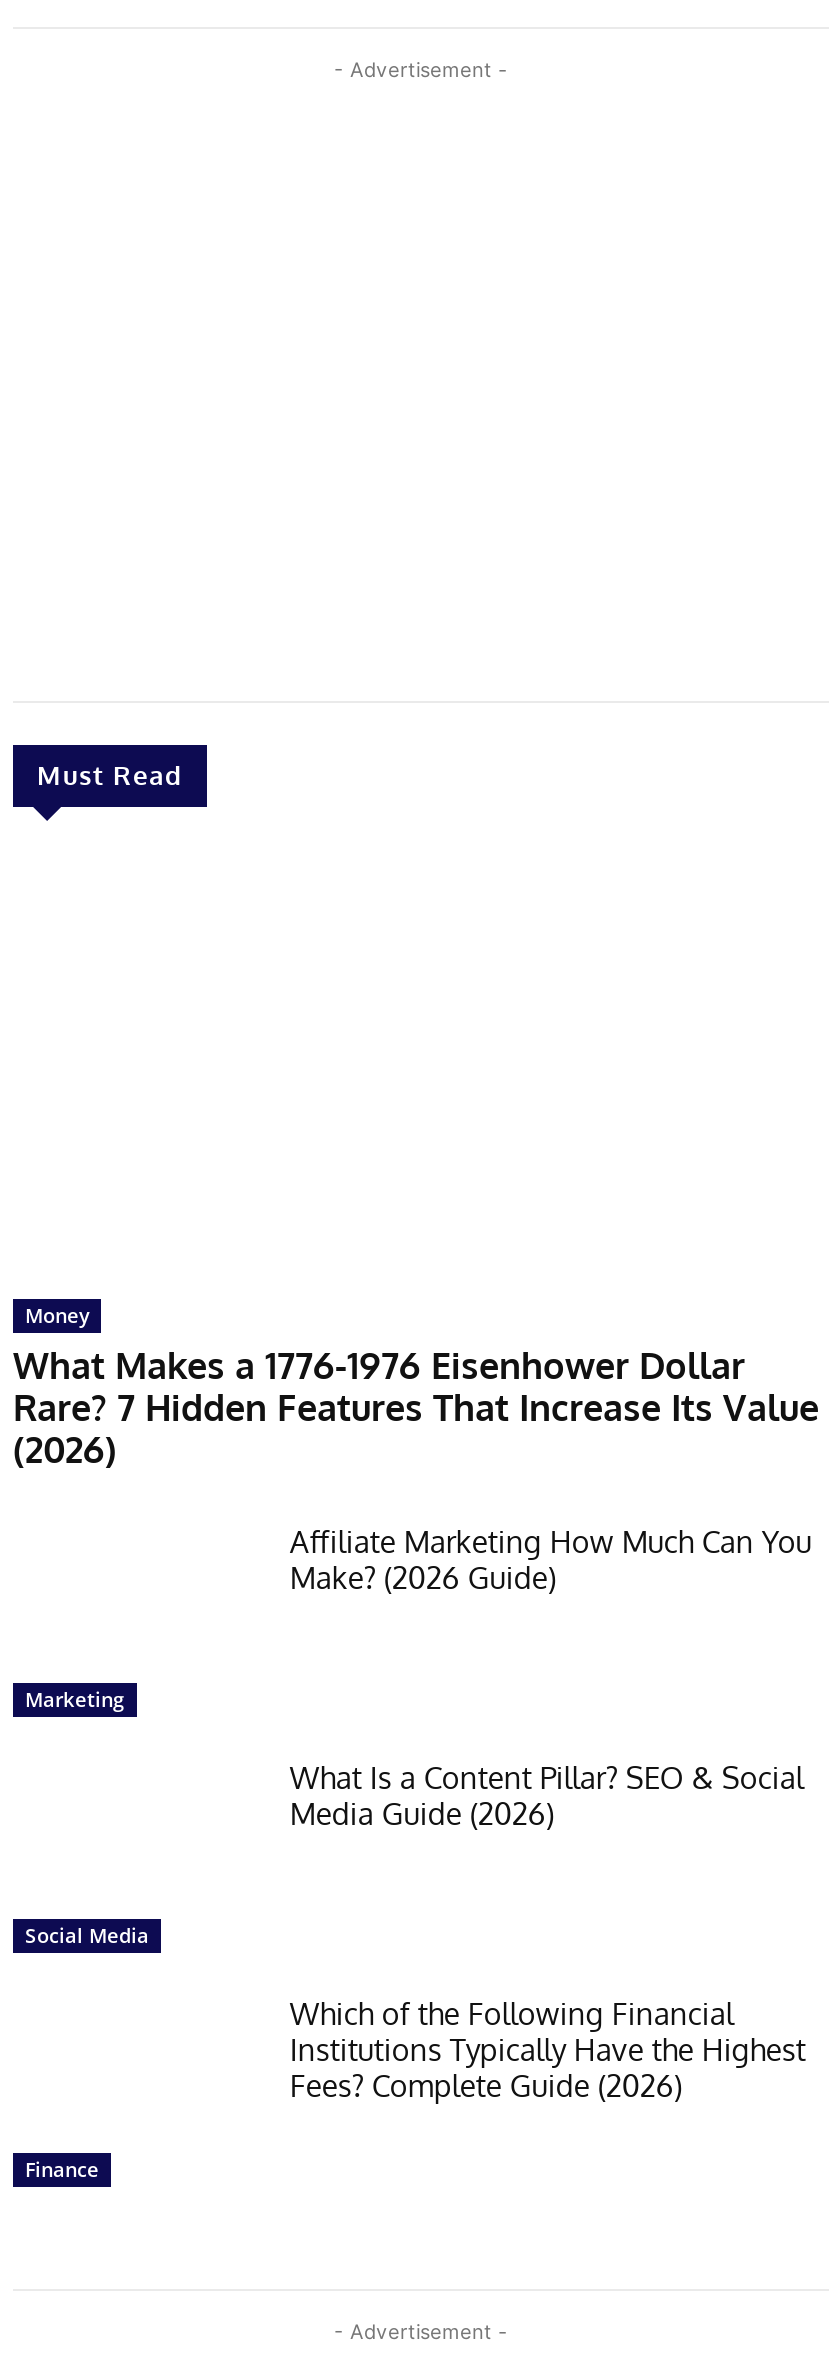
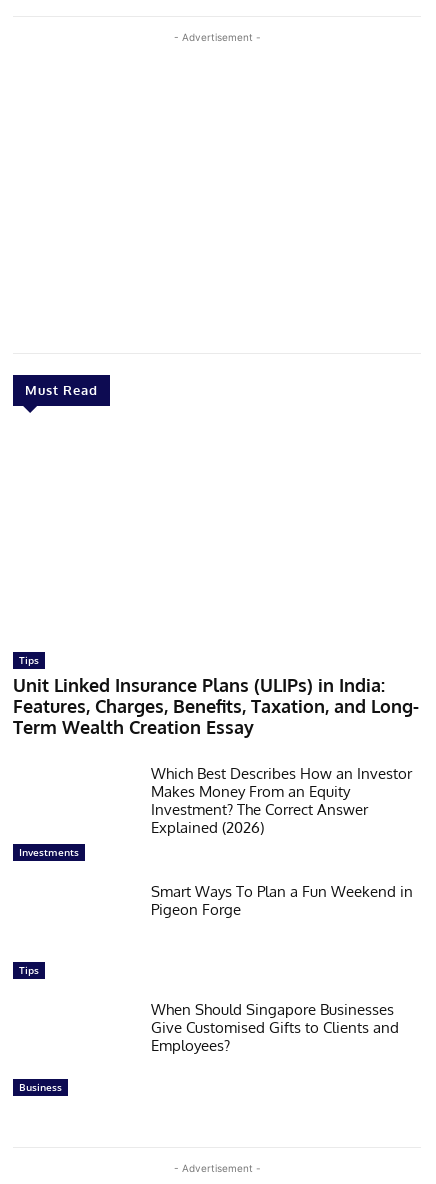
- Money
- What Makes a 1776-1976 Eisenhower Dollar
- Rare? 7 Hidden Features That Increase Its Value
- (2026)
+ Tips
+ Unit Linked Insurance Plans (ULIPs) in India:
+ Features, Charges, Benefits, Taxation, and Long-
+ Term Wealth Creation Essay

- Affiliate Marketing How Much Can You
- Make? (2026 Guide)
+ Which Best Describes How an Investor
+ Makes Money From an Equity
+ Investment? The Correct Answer
+ Explained (2026)

- Marketing
+ Investments

- What Is a Content Pillar? SEO & Social
- Media Guide (2026)
+ Smart Ways To Plan a Fun Weekend in
+ Pigeon Forge

- Social Media
+ Tips

- Which of the Following Financial
- Institutions Typically Have the Highest
- Fees? Complete Guide (2026)
+ When Should Singapore Businesses
+ Give Customised Gifts to Clients and
+ Employees?

- Finance
+ Business
